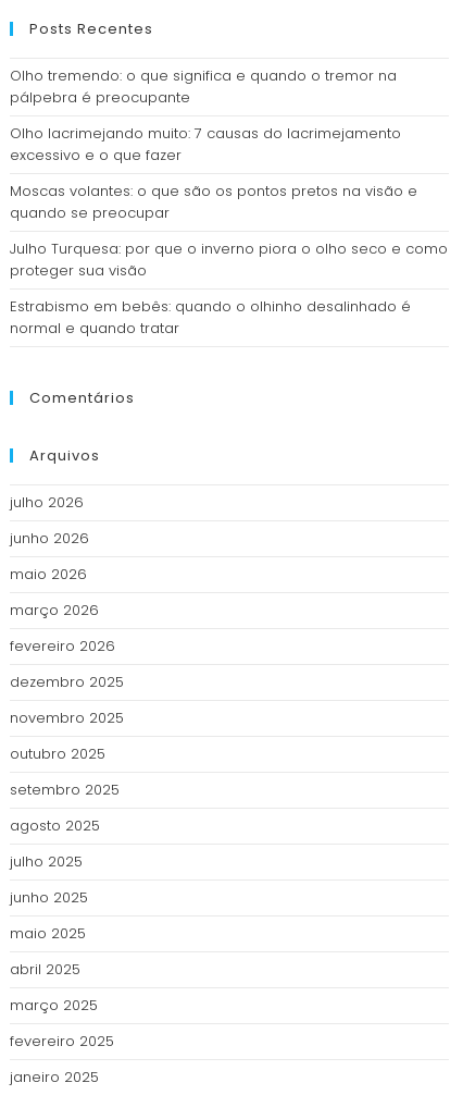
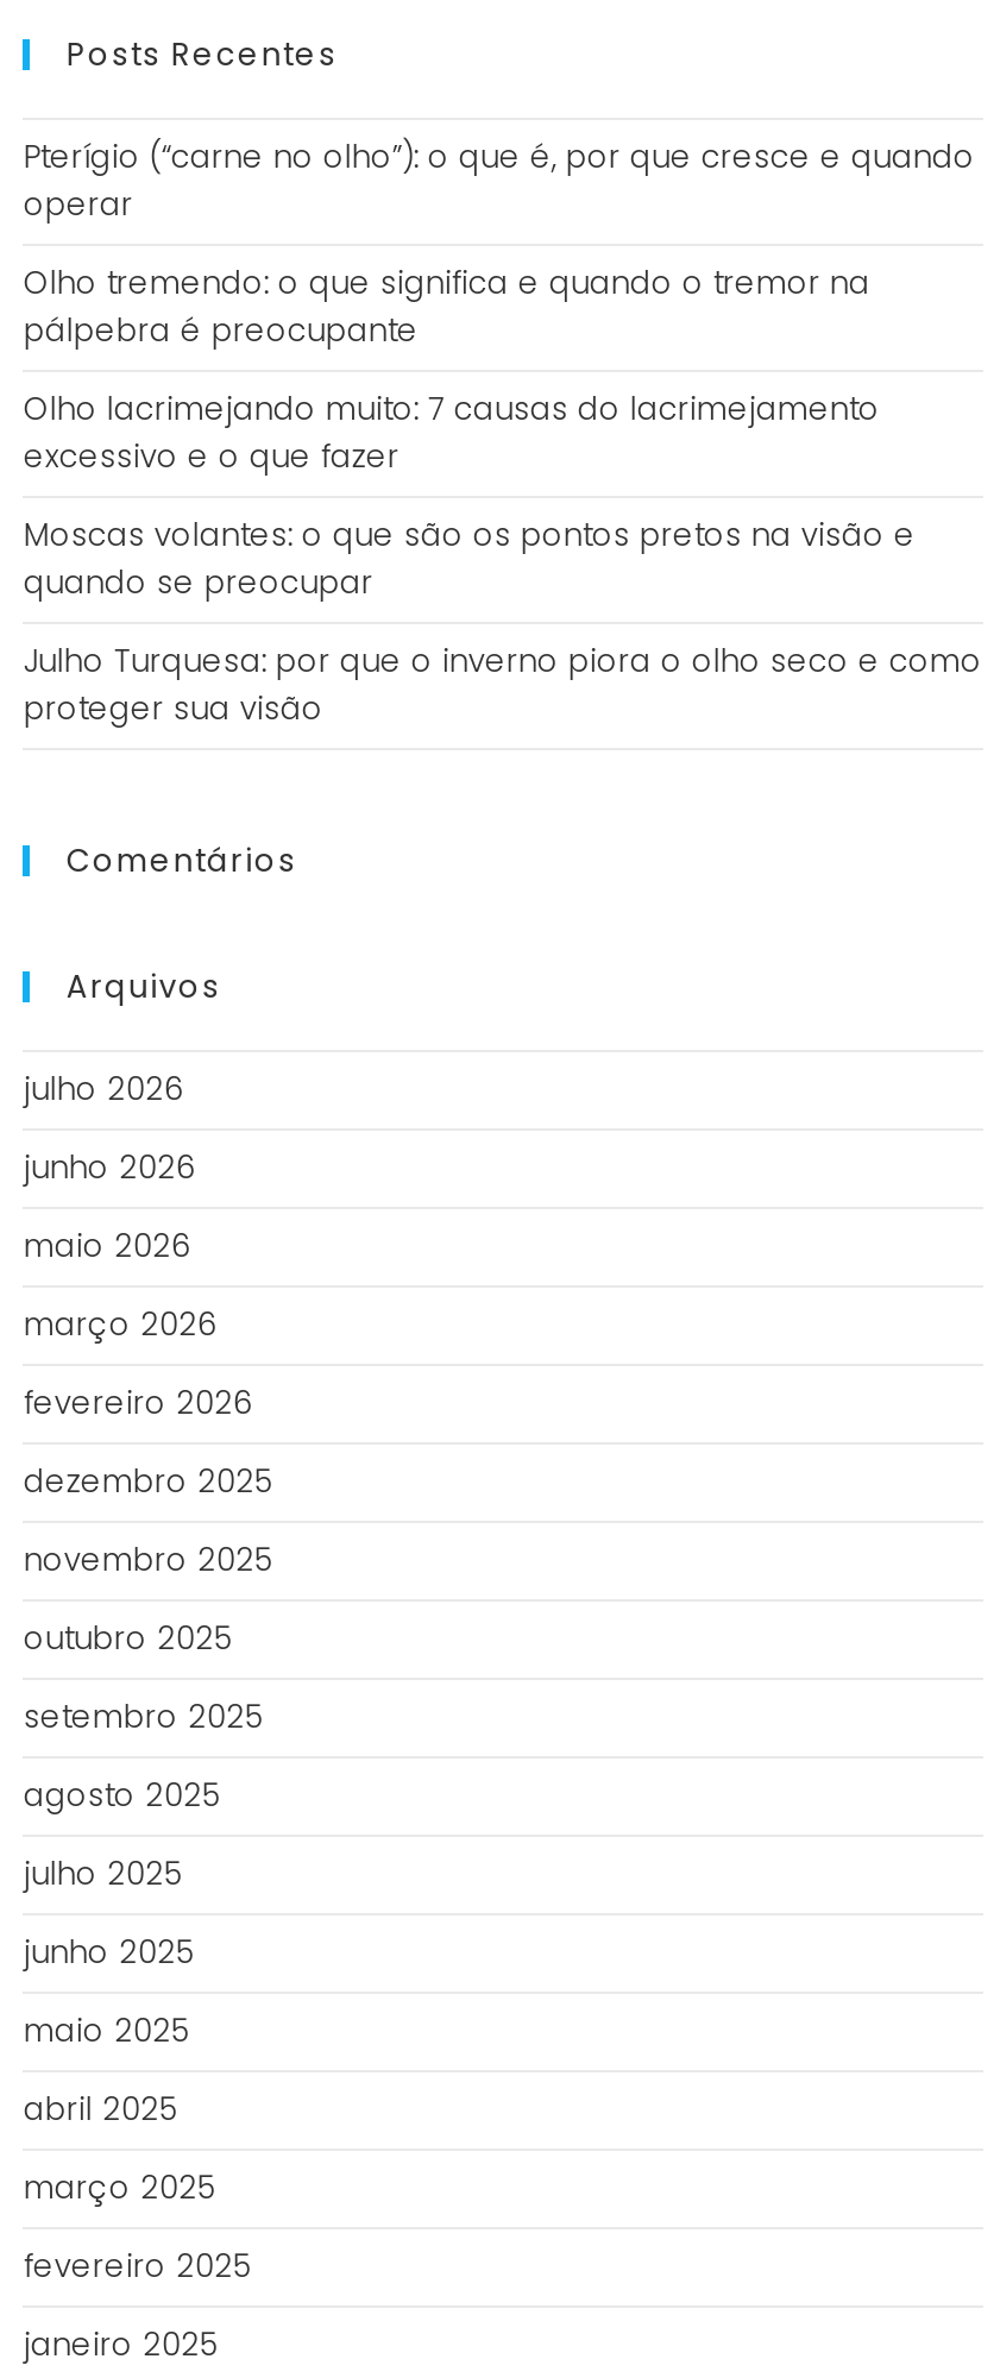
+ Pterígio (“carne no olho”): o que é, por que cresce e quando
+ operar

moved down: Olho tremendo: o que significa e quando o tremor na | pálpebra é preocupante | Olho lacrimejando muito: 7 causas do lacrimejamento | excessivo e o que fazer | Moscas volantes: o que são os pontos pretos na visão e | quando se preocupar | Julho Turquesa: por que o inverno piora o olho seco e como | proteger sua visão

- Estrabismo em bebês: quando o olhinho desalinhado é
- normal e quando tratar
